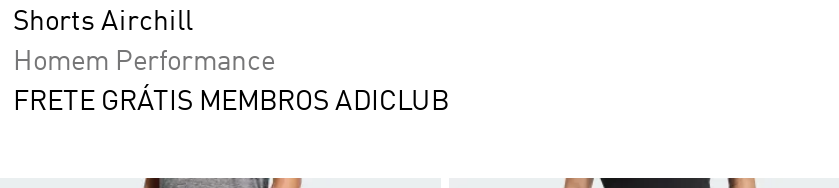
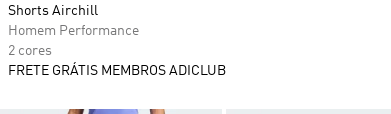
+ 2 cores
